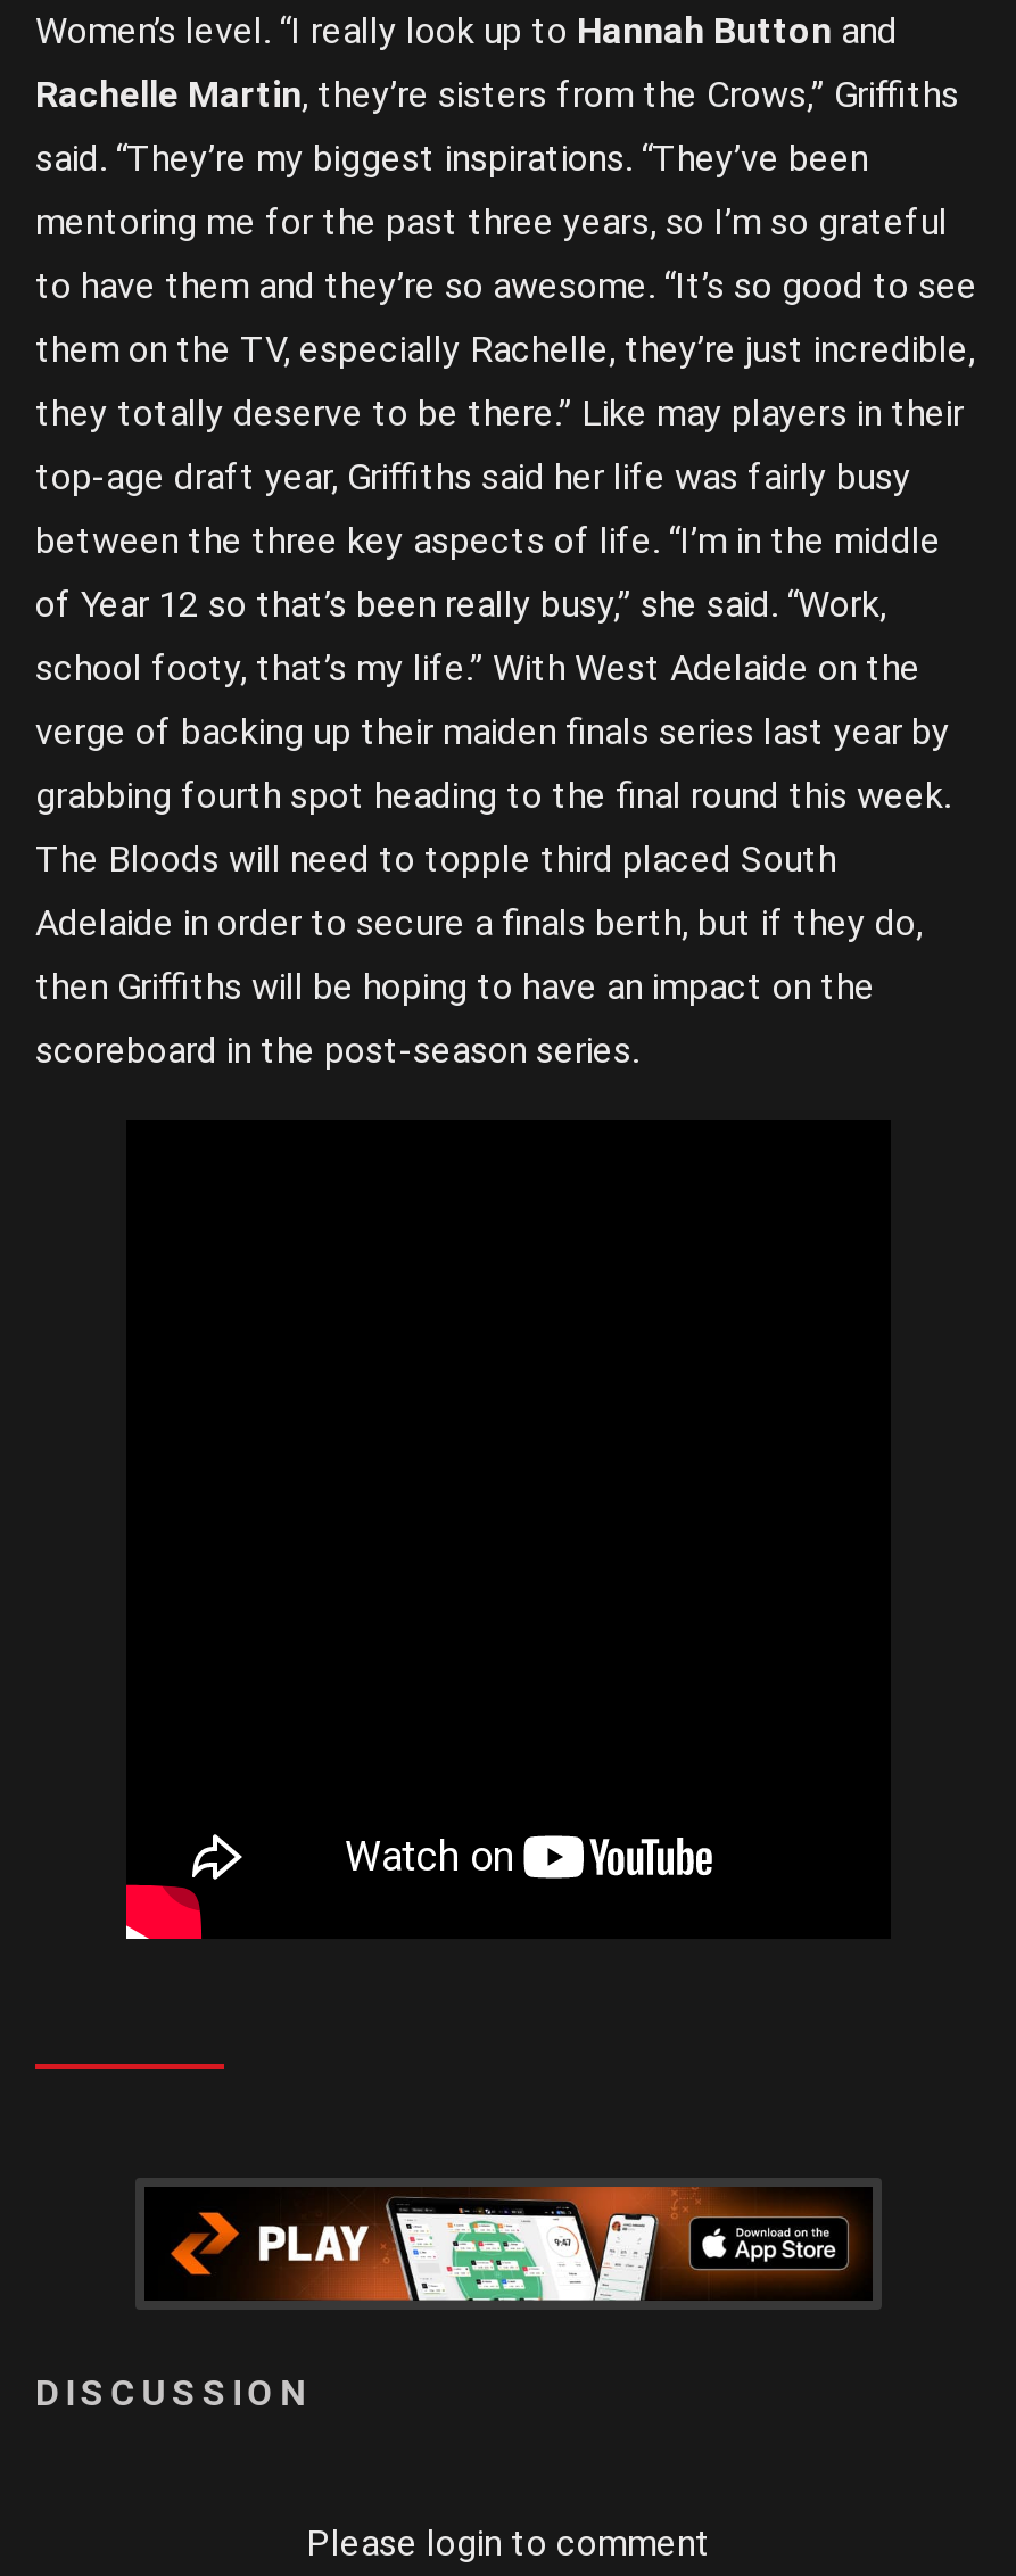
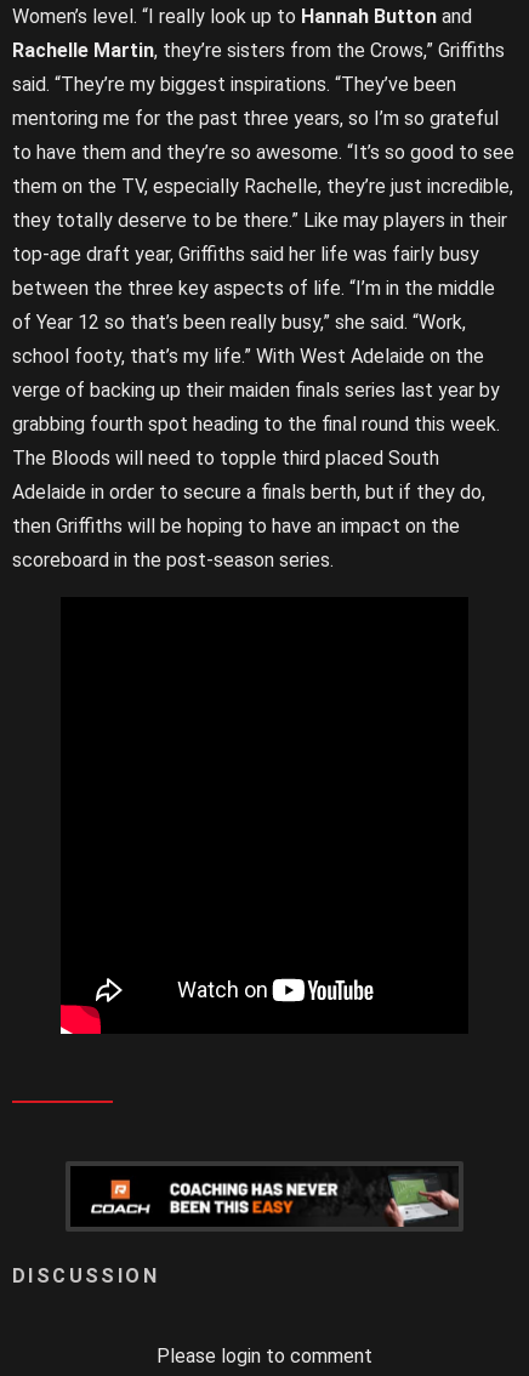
- [image]
+ [image]
